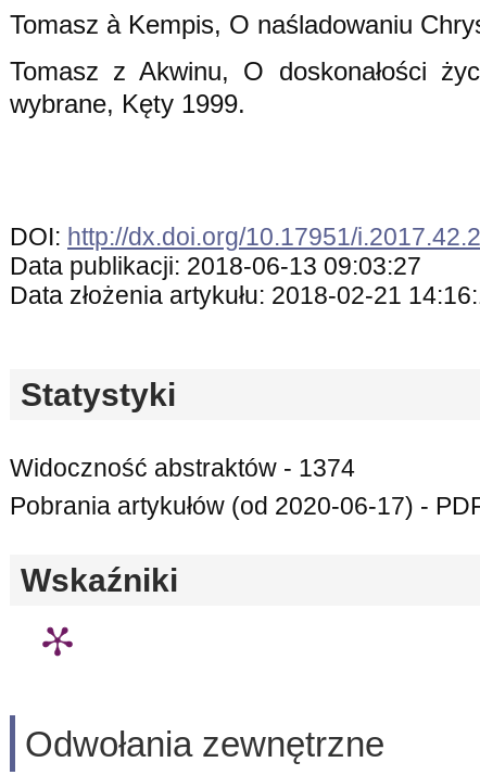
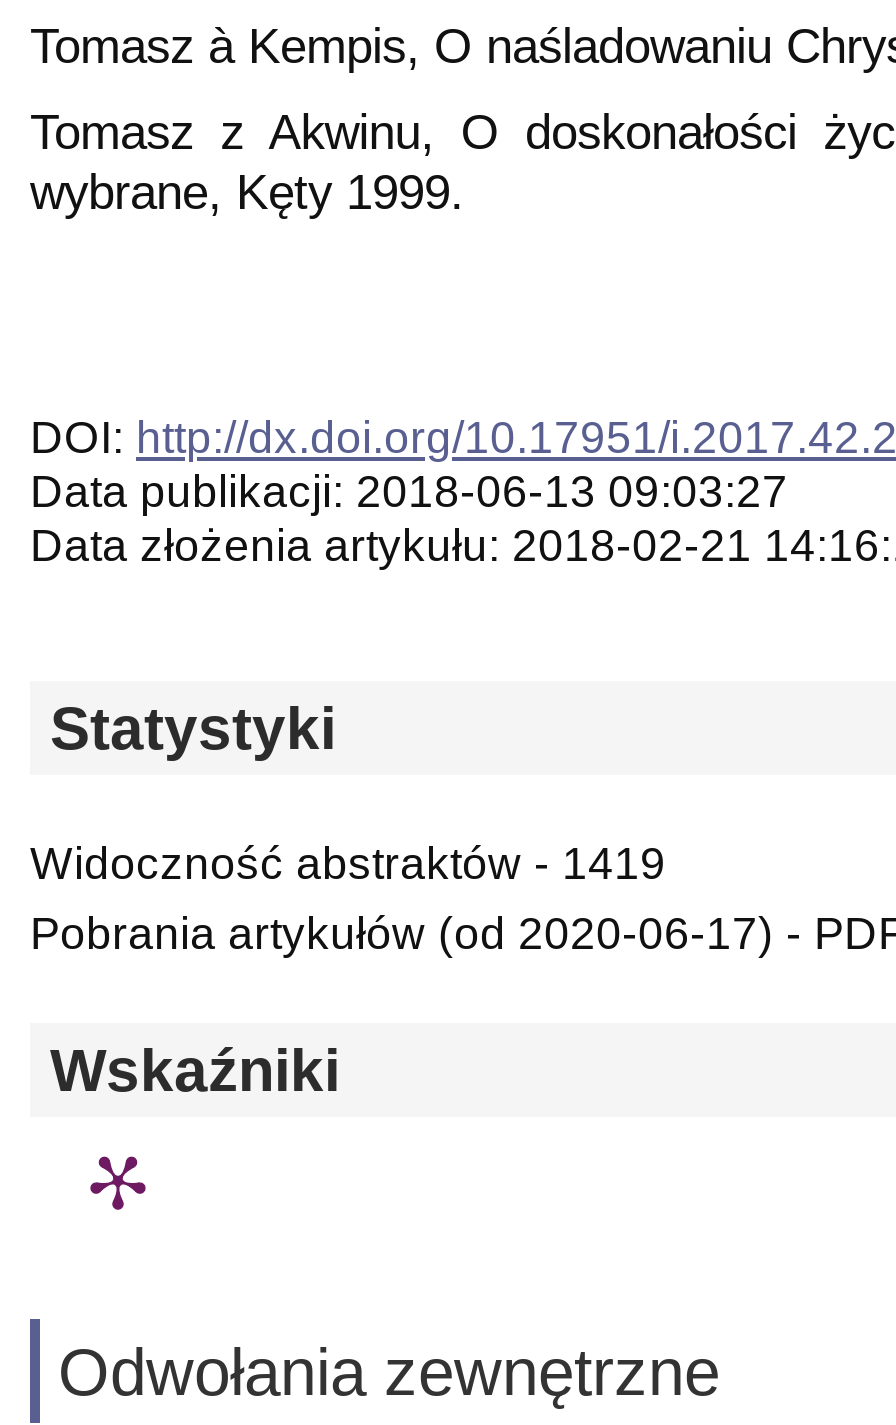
- Widoczność abstraktów - 1374
+ Widoczność abstraktów - 1419
